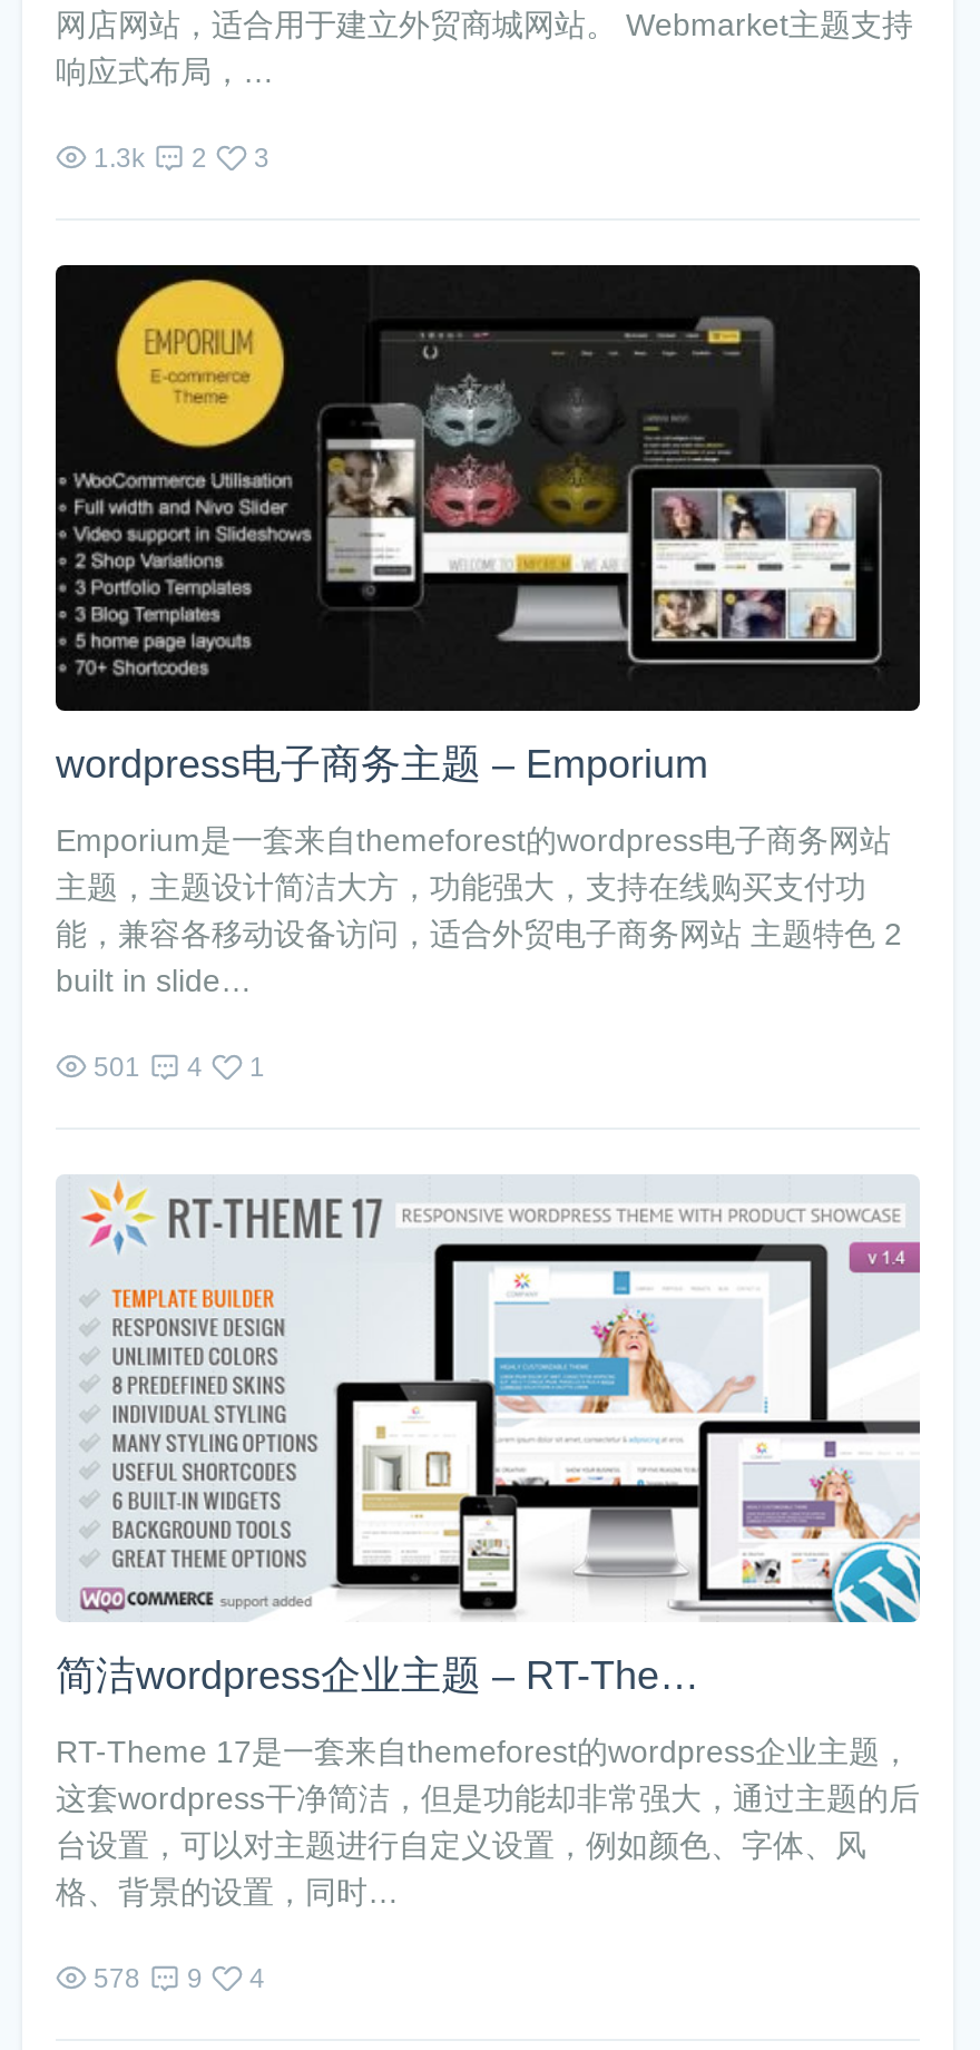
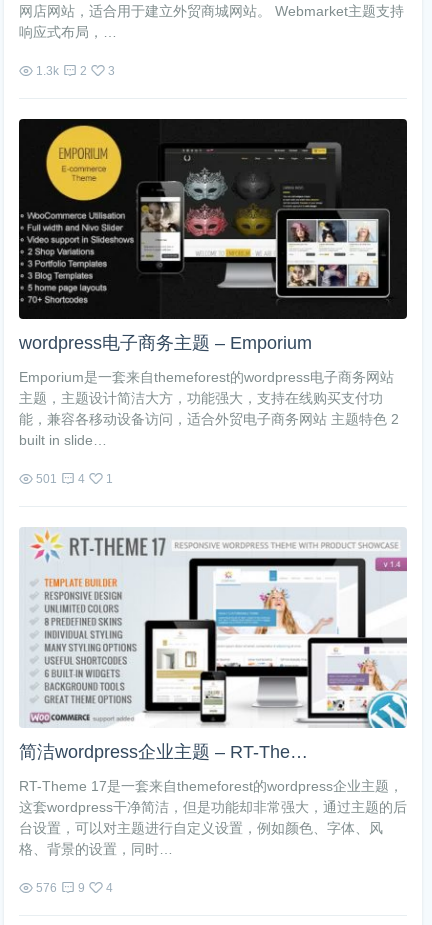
- 578 9 4
+ 576 9 4
